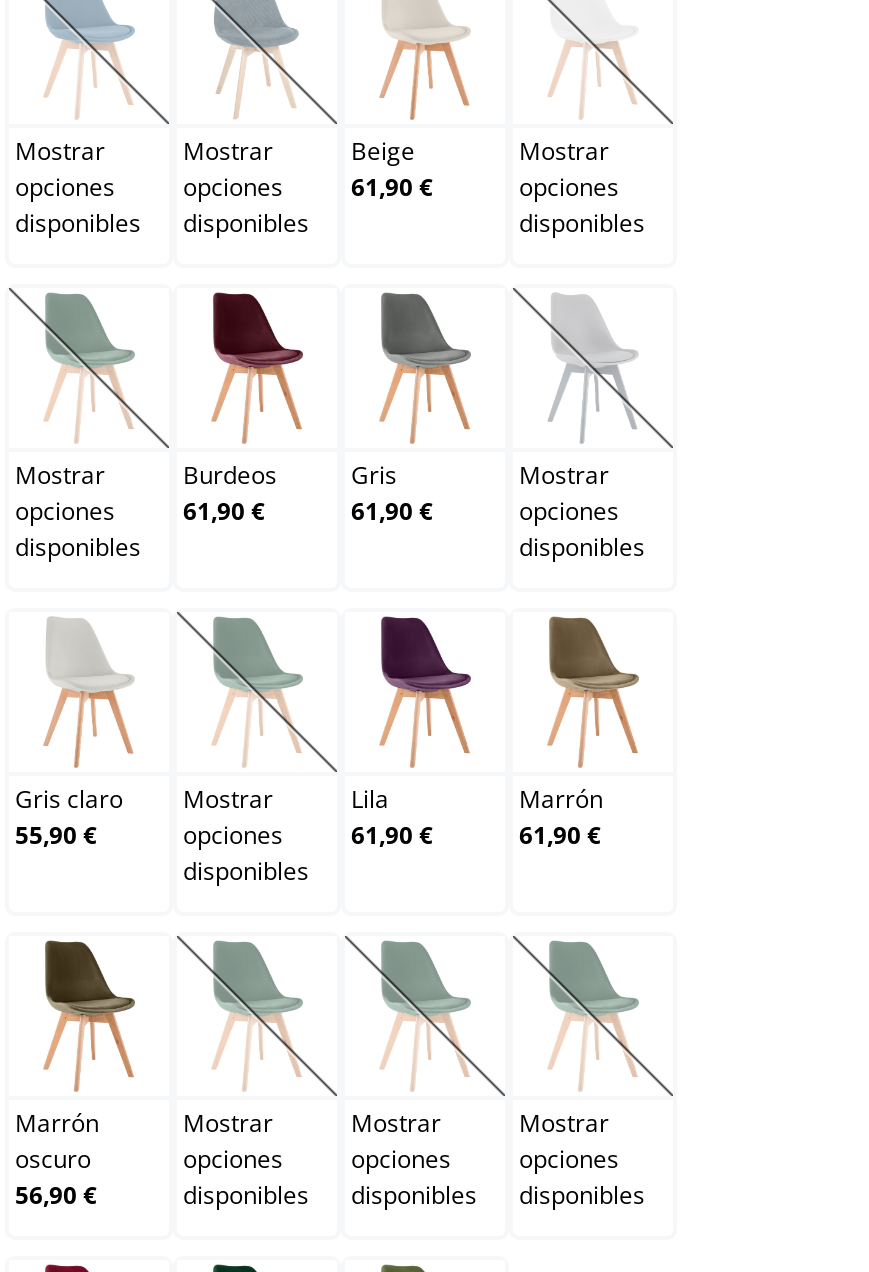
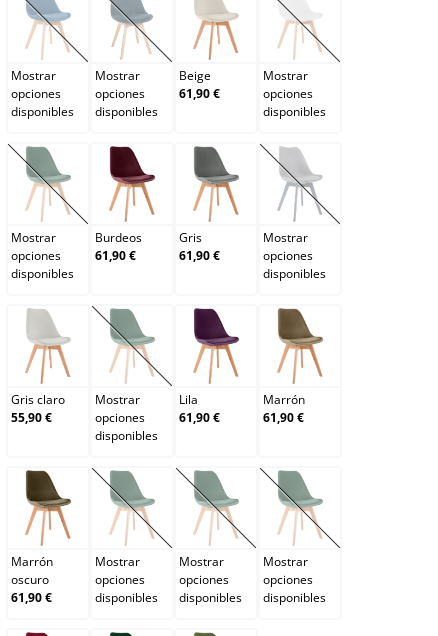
- 56,90 €
+ 61,90 €
